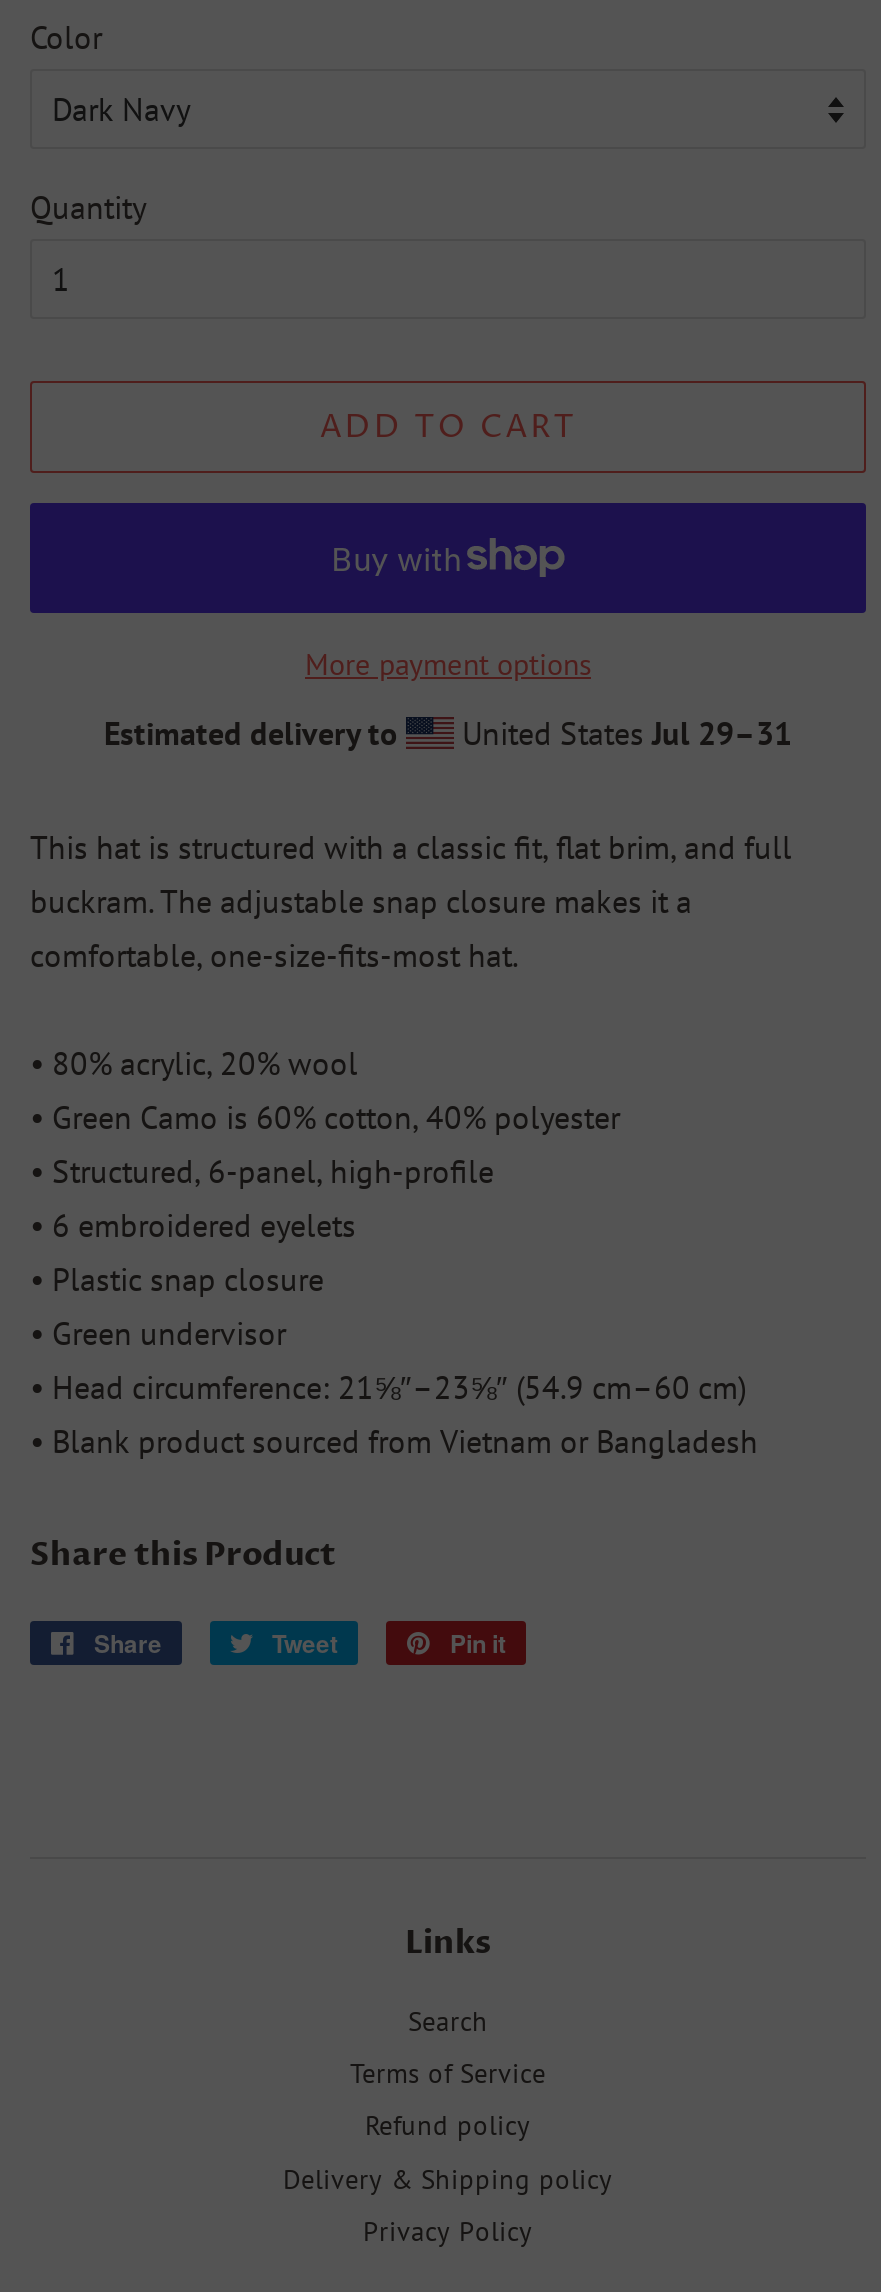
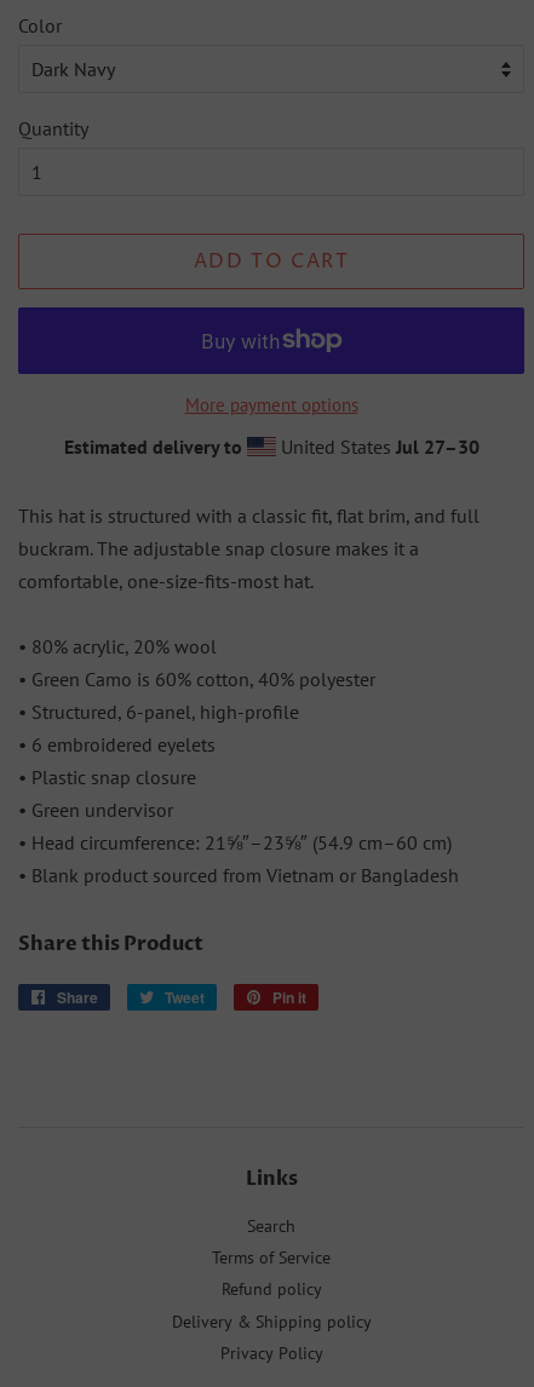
- United States Jul 29–31
+ United States Jul 27–30
